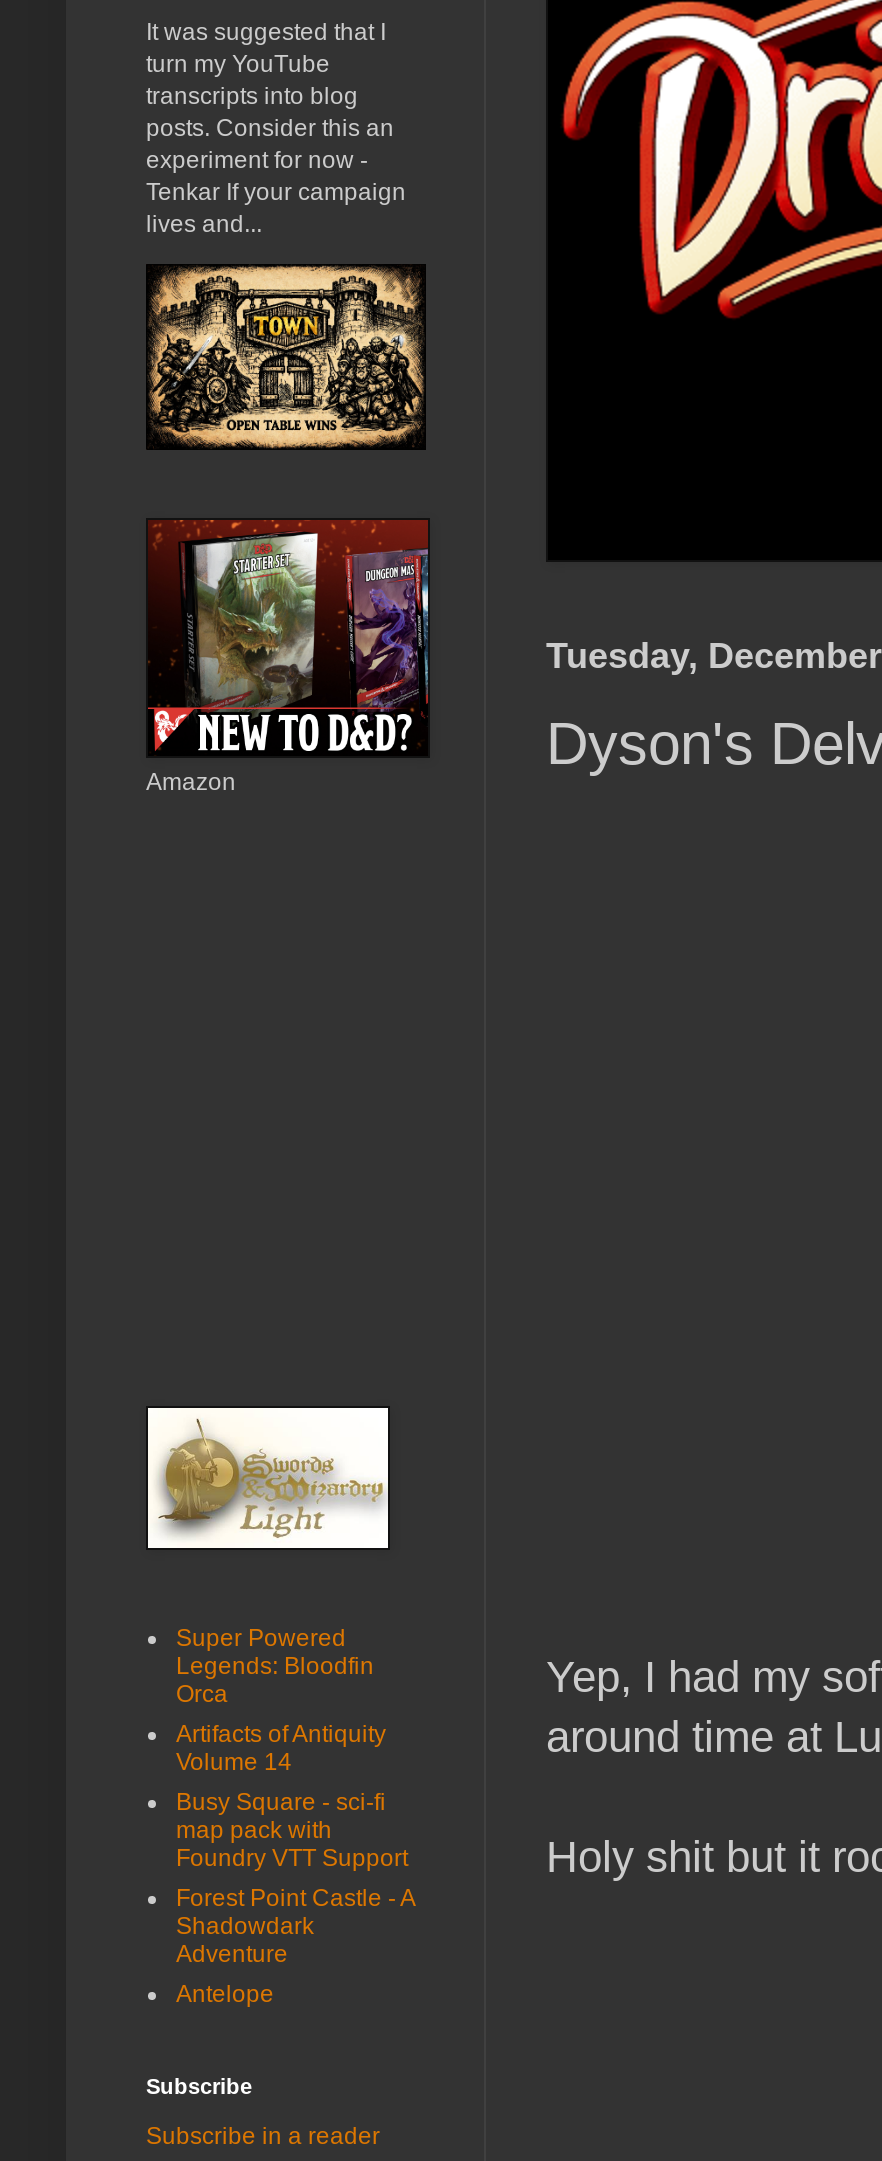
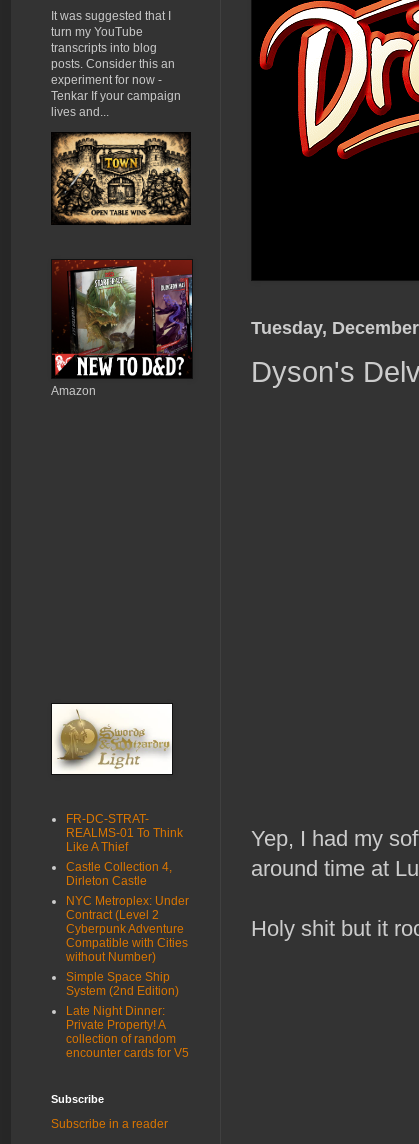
- Super Powered
- Legends: Bloodfin
- Orca
- Artifacts of Antiquity
- Volume 14
- Busy Square - sci-fi
- map pack with
- Foundry VTT Support
- Forest Point Castle - A
- Shadowdark
- Adventure
- Antelope
+ FR-DC-STRAT-
+ REALMS-01 To Think
+ Like A Thief
+ Castle Collection 4,
+ Dirleton Castle
+ NYC Metroplex: Under
+ Contract (Level 2
+ Cyberpunk Adventure
+ Compatible with Cities
+ without Number)
+ Simple Space Ship
+ System (2nd Edition)
+ Late Night Dinner:
+ Private Property! A
+ collection of random
+ encounter cards for V5
